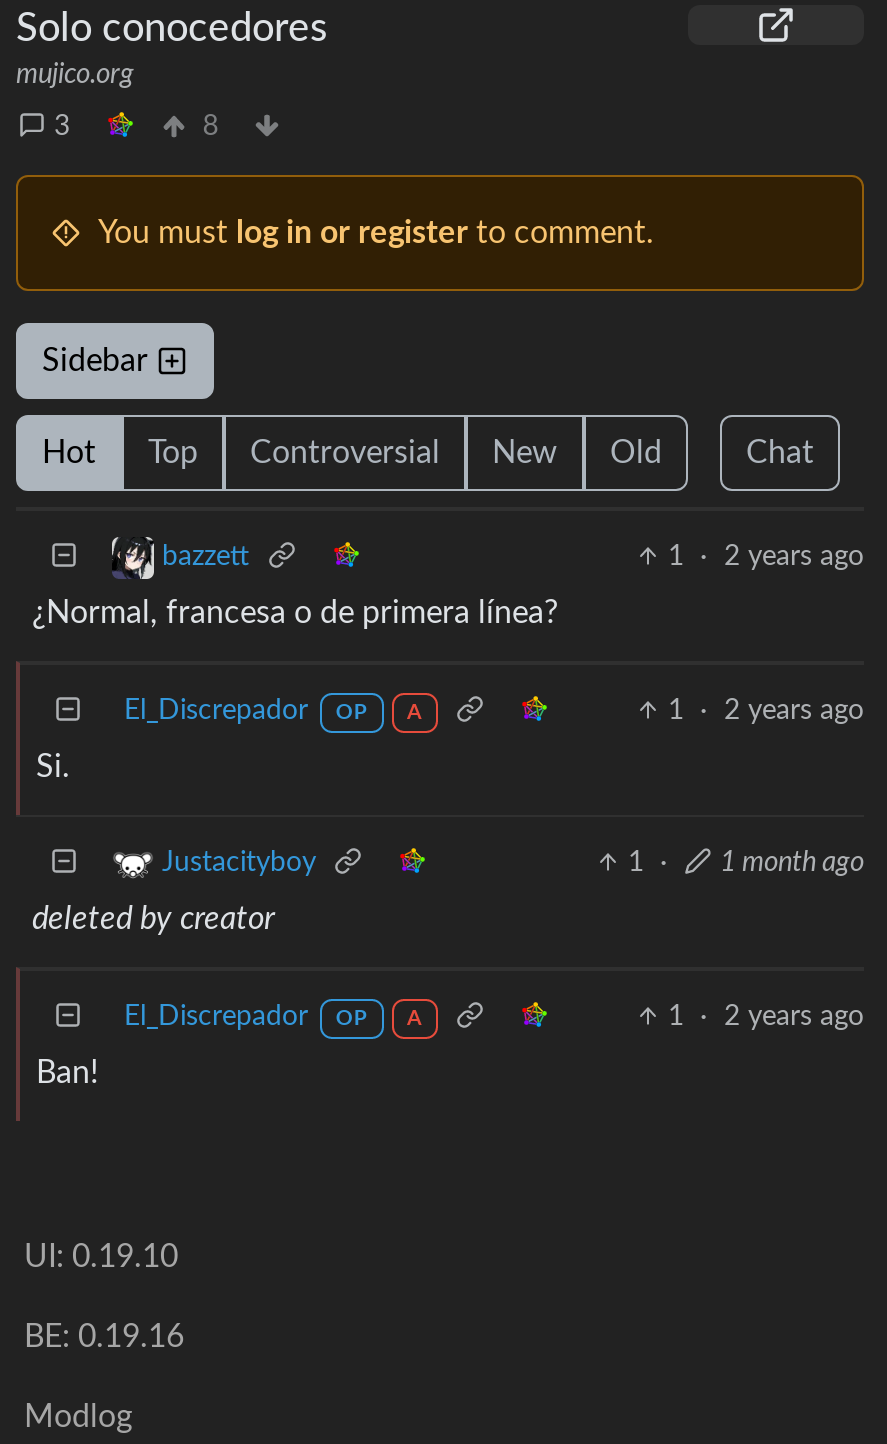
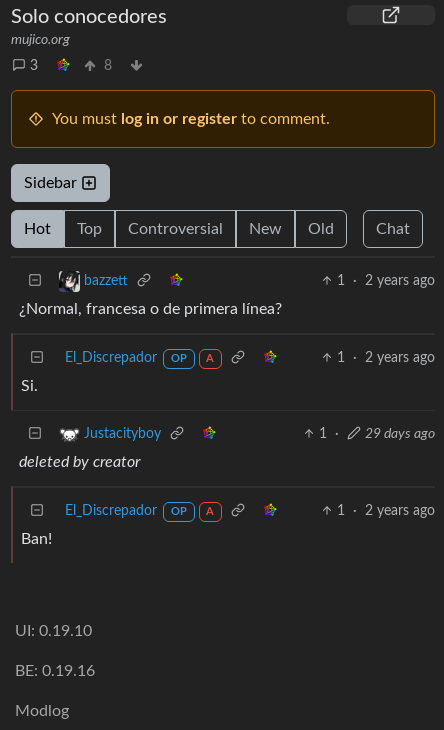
- 1 · 1 month ago
+ 1 · 29 days ago
